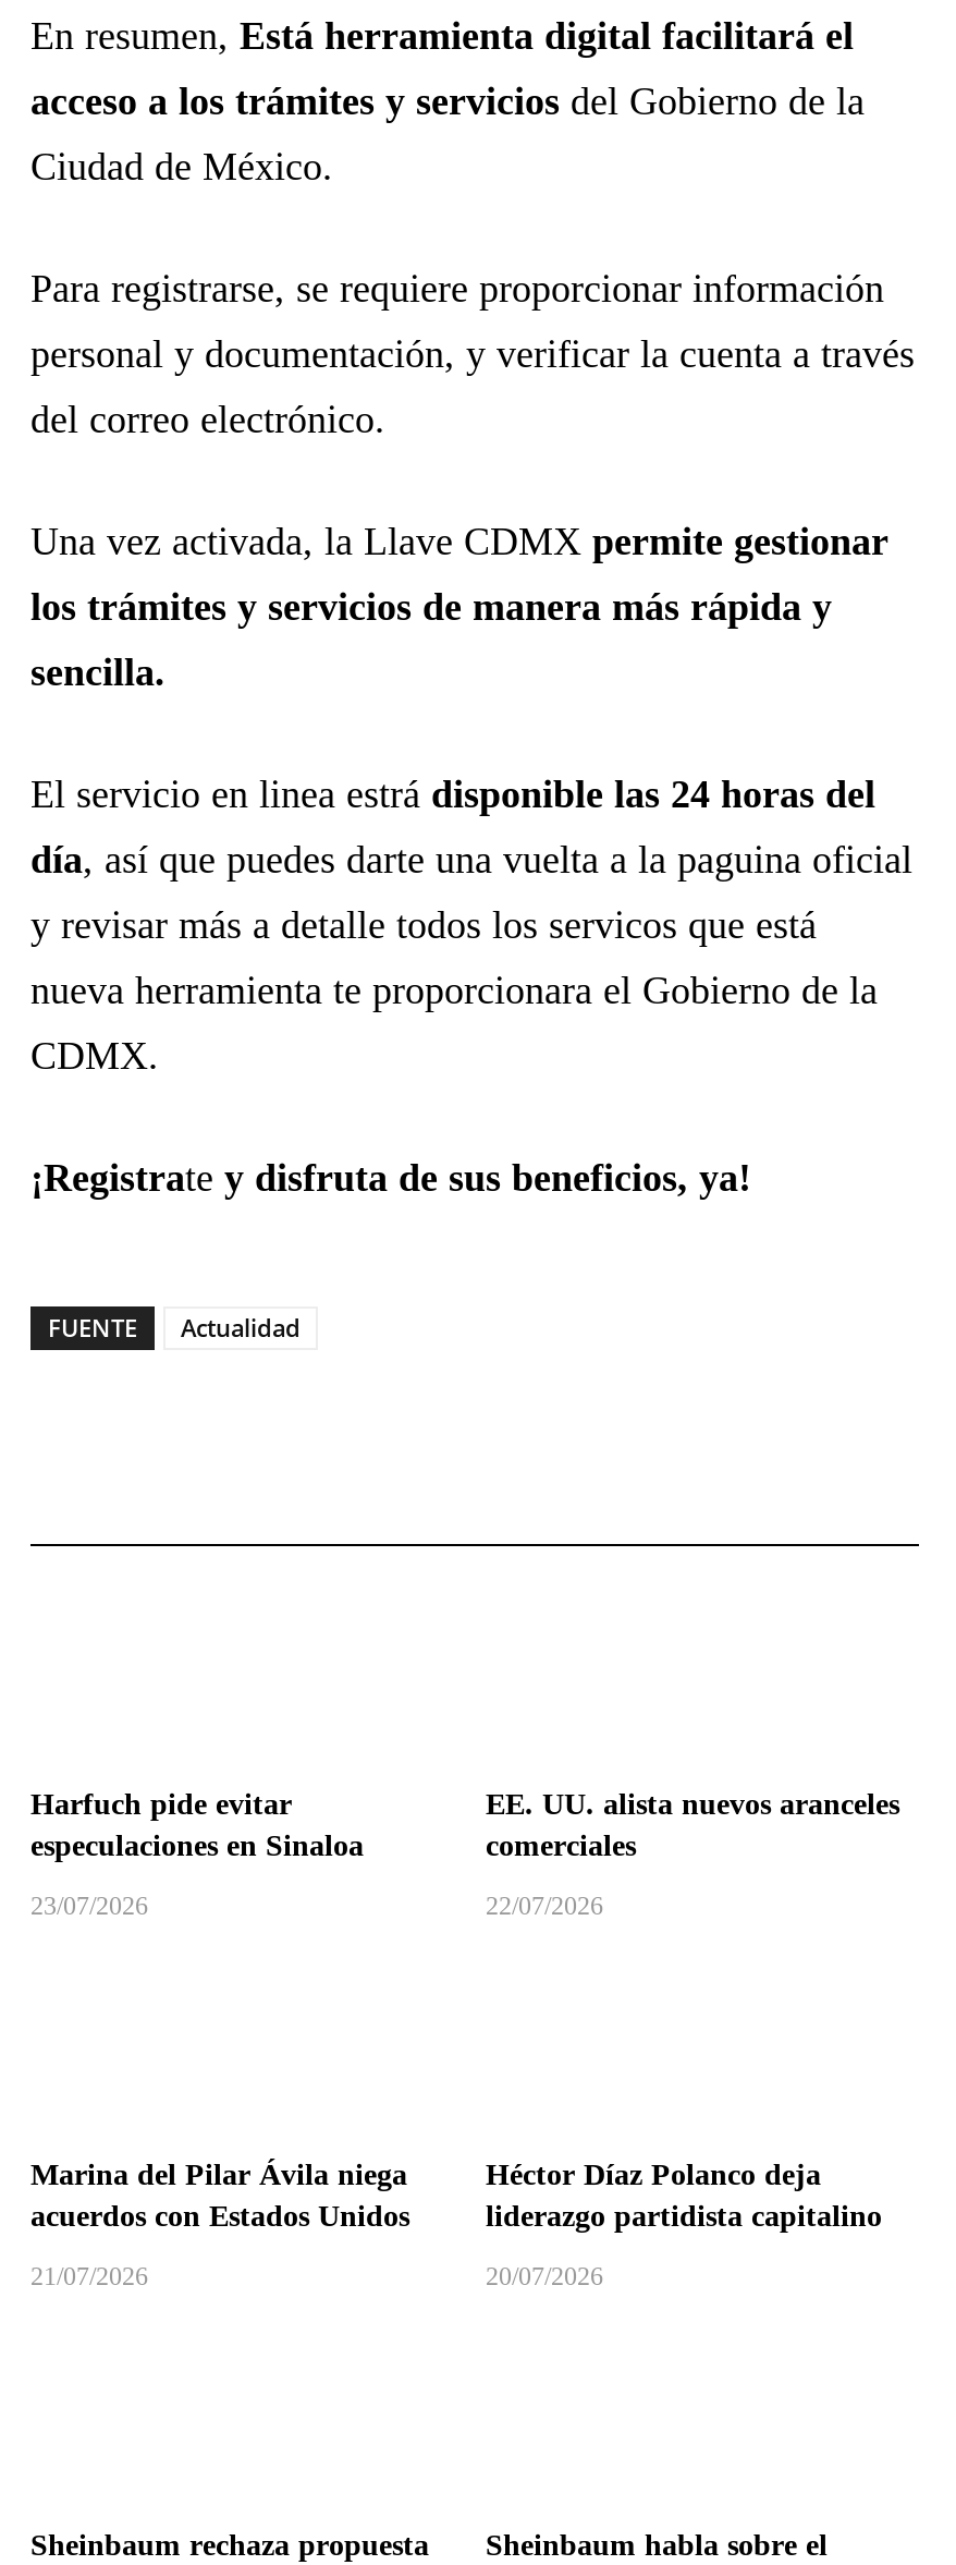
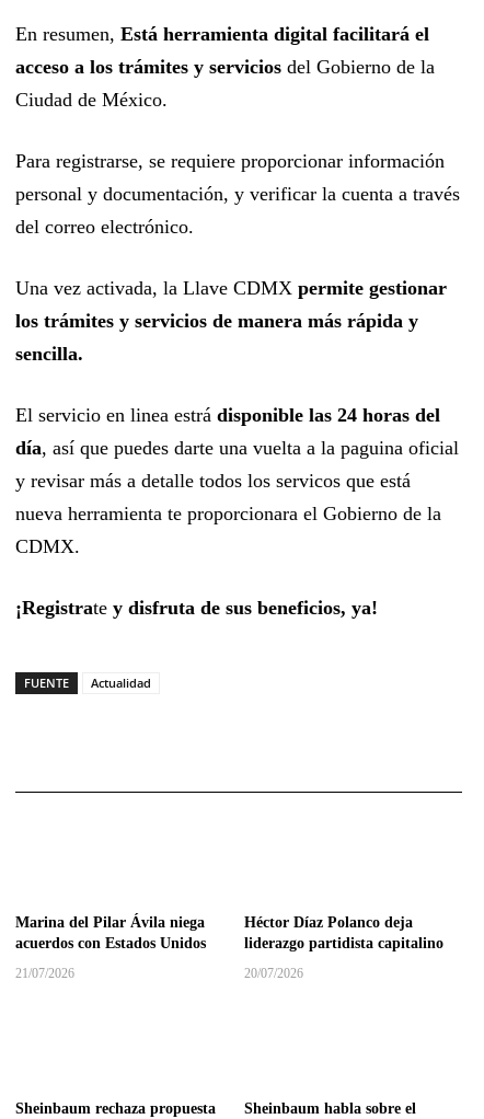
- Harfuch pide evitar
- especulaciones en Sinaloa
- 23/07/2026

- EE. UU. alista nuevos aranceles
- comerciales
- 22/07/2026
